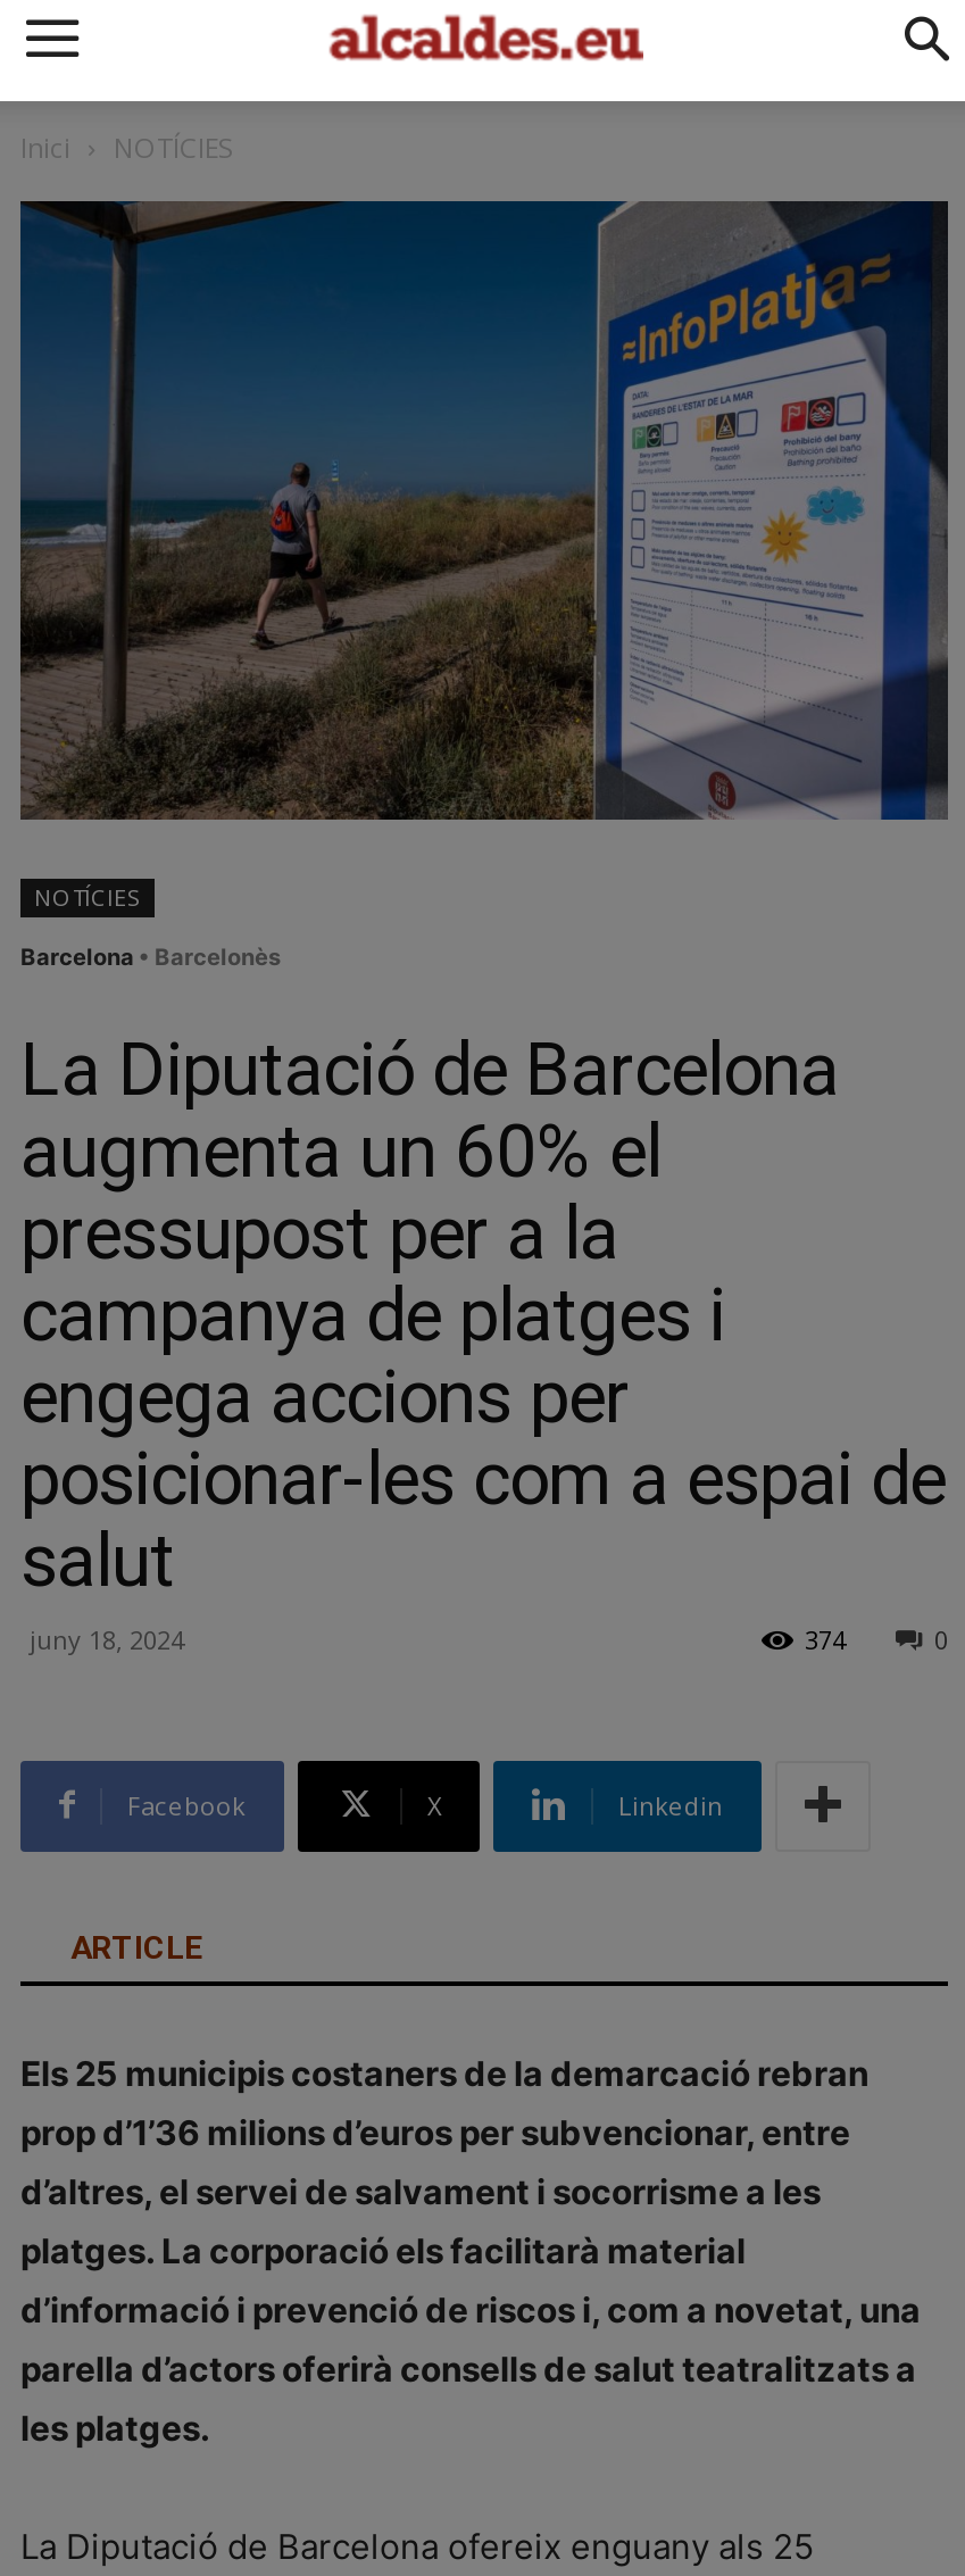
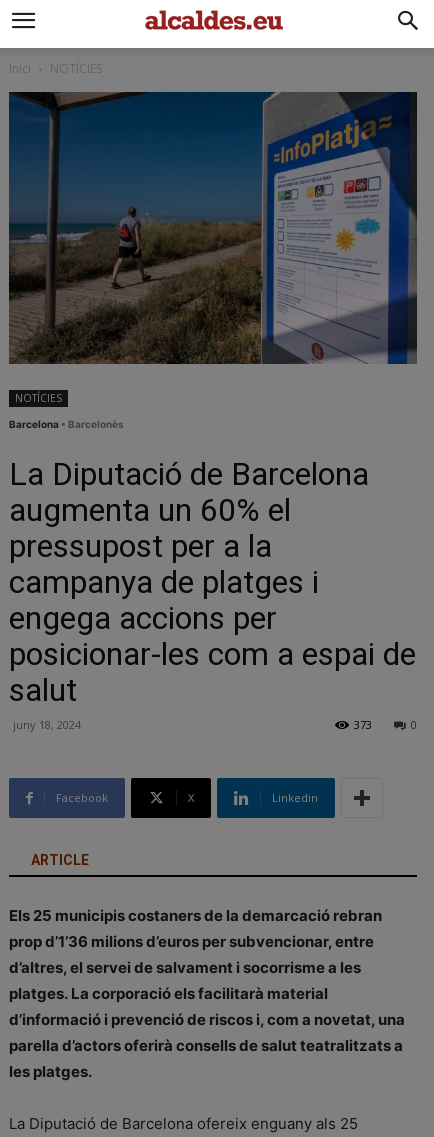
- 374
+ 373
